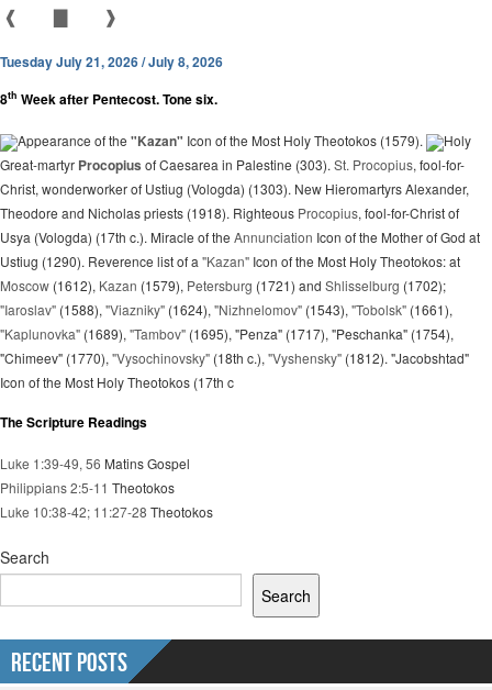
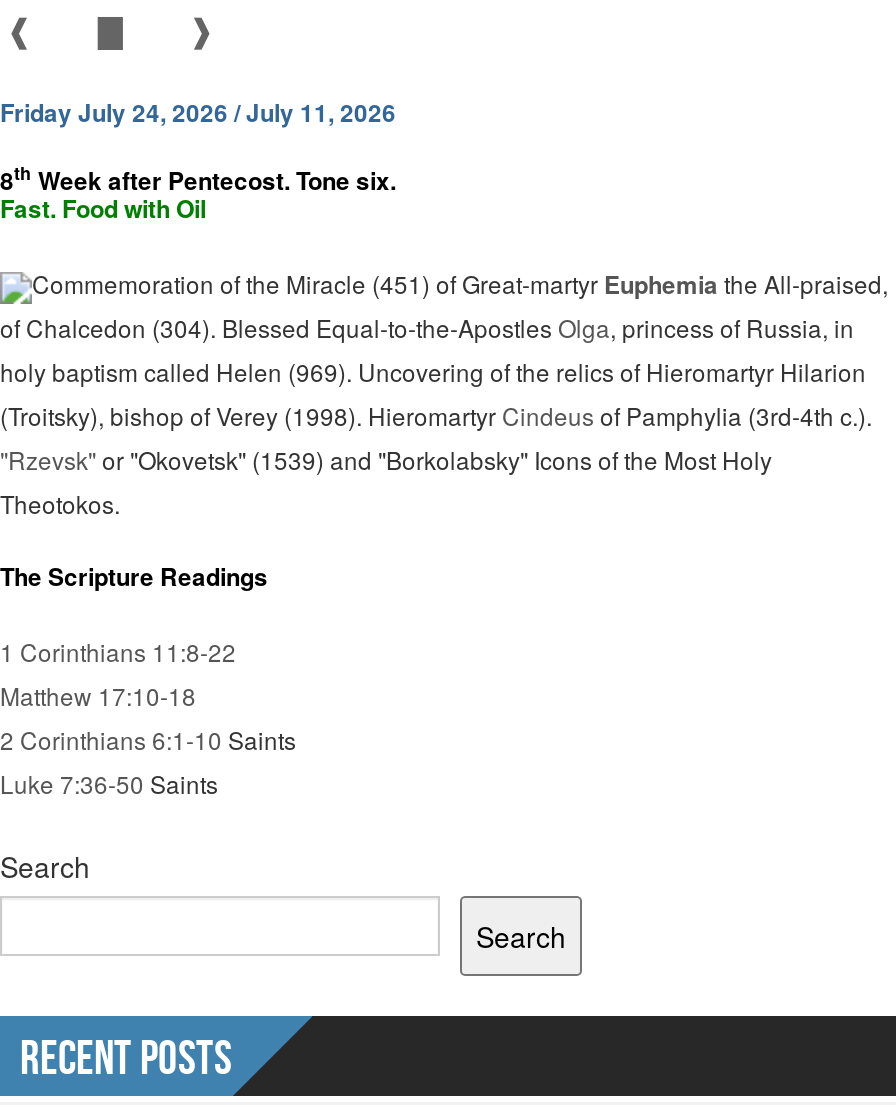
- Tuesday July 21, 2026 / July 8, 2026
+ Friday July 24, 2026 / July 11, 2026

- Appearance of the "Kazan" Icon of the Most Holy Theotokos (1579).
- Holy
- Great-martyr Procopius of Caesarea in Palestine (303). St. Procopius, fool-for-
- Christ, wonderworker of Ustiug (Vologda) (1303). New Hieromartyrs Alexander,
- Theodore and Nicholas priests (1918). Righteous Procopius, fool-for-Christ of
- Usya (Vologda) (17th c.). Miracle of the Annunciation Icon of the Mother of God at
- Ustiug (1290). Reverence list of a "Kazan" Icon of the Most Holy Theotokos: at
- Moscow (1612), Kazan (1579), Petersburg (1721) and Shlisselburg (1702);
- "Iaroslav" (1588), "Viazniky" (1624), "Nizhnelomov" (1543), "Tobolsk" (1661),
- "Kaplunovka" (1689), "Tambov" (1695), "Penza" (1717), "Peschanka" (1754),
- "Chimeev" (1770), "Vysochinovsky" (18th c.), "Vyshensky" (1812). "Jacobshtad"
- Icon of the Most Holy Theotokos (17th c
+ Fast. Food with Oil
+ Commemoration of the Miracle (451) of Great-martyr Euphemia the All-praised,
+ of Chalcedon (304). Blessed Equal-to-the-Apostles Olga, princess of Russia, in
+ holy baptism called Helen (969). Uncovering of the relics of Hieromartyr Hilarion
+ (Troitsky), bishop of Verey (1998). Hieromartyr Cindeus of Pamphylia (3rd-4th c.).
+ "Rzevsk" or "Okovetsk" (1539) and "Borkolabsky" Icons of the Most Holy
+ Theotokos.

moved up: The Scripture Readings

- Luke 1:39-49, 56 Matins Gospel
- Philippians 2:5-11 Theotokos
- Luke 10:38-42; 11:27-28 Theotokos
+ 1 Corinthians 11:8-22
+ Matthew 17:10-18
+ 2 Corinthians 6:1-10 Saints
+ Luke 7:36-50 Saints
